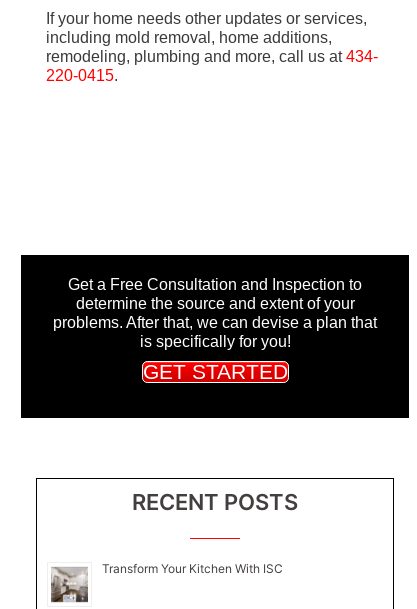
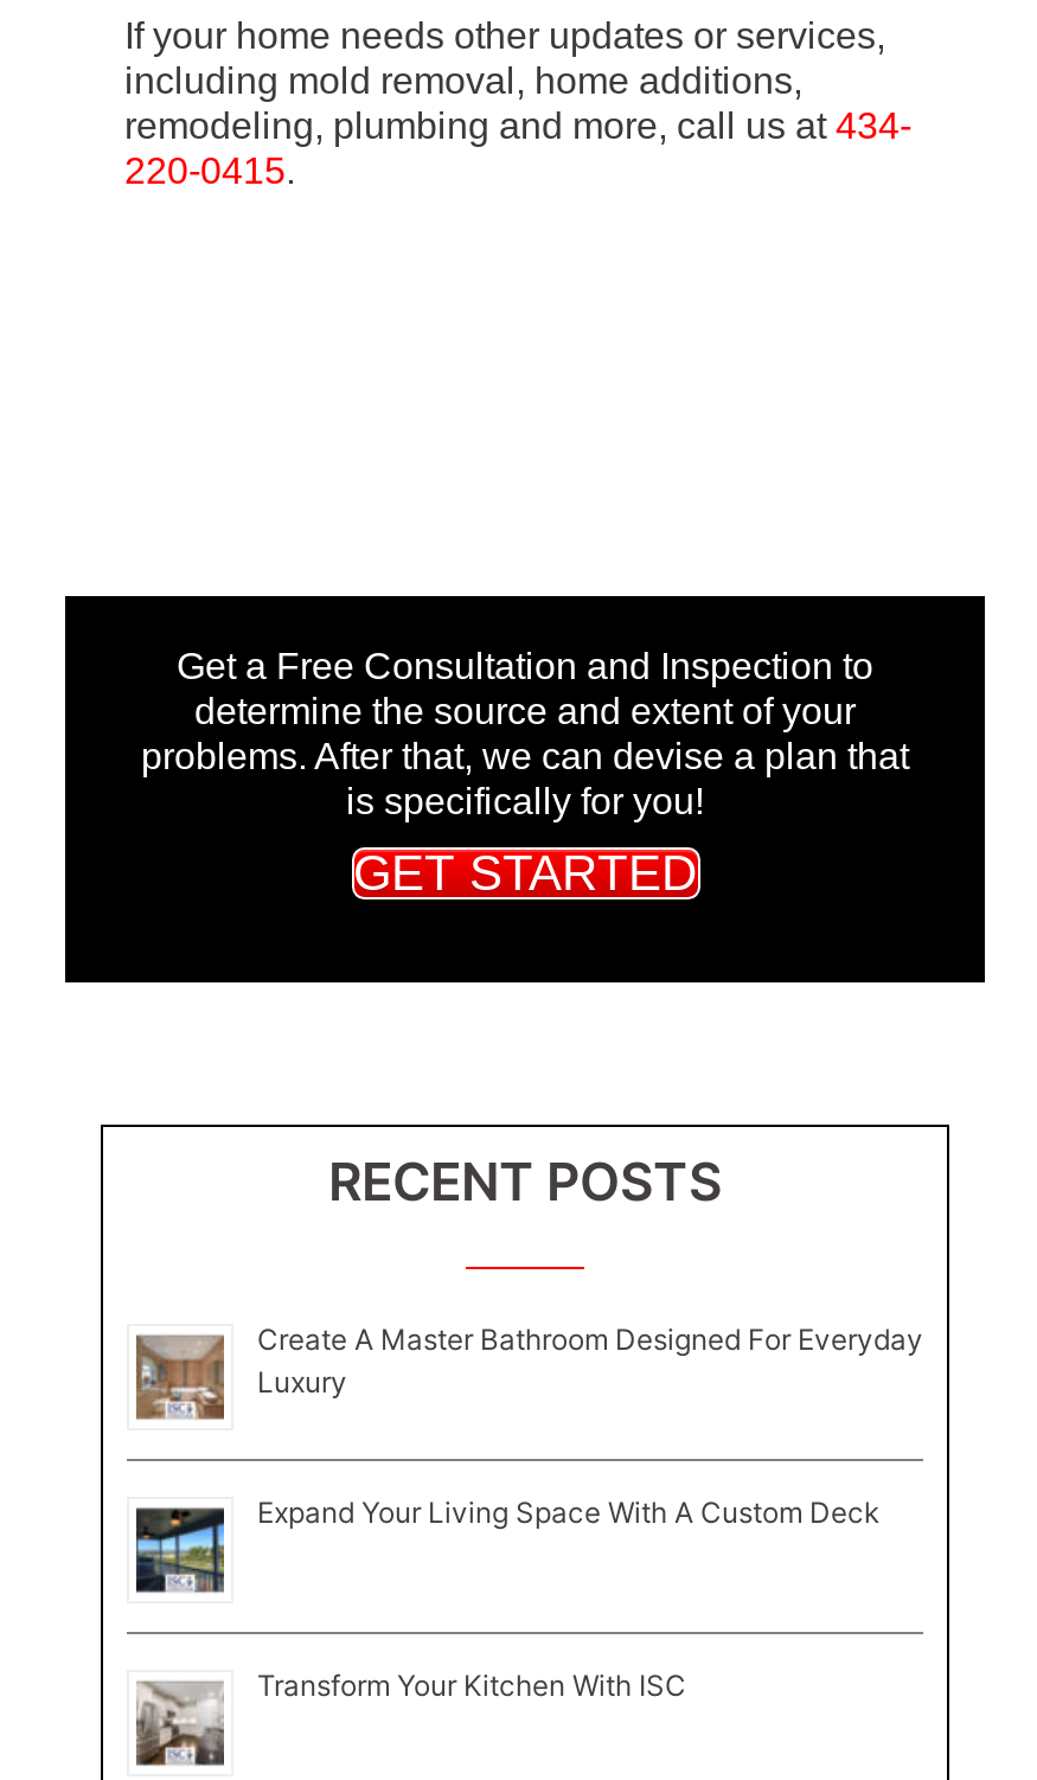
+ [image]
+ Expand Your Living Space With A Custom Deck

+ [image]
+ Create A Master Bathroom Designed For Everyday
+ Luxury
